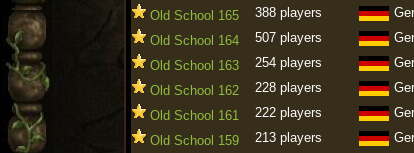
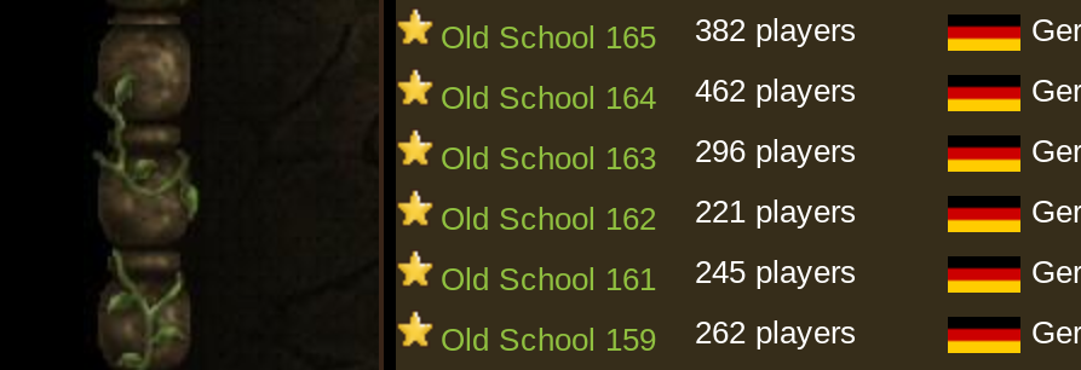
- Old School 165 388 players
+ Old School 165 382 players

- Old School 164 507 players
+ Old School 164 462 players

- Old School 163 254 players
+ Old School 163 296 players

- Old School 162 228 players
+ Old School 162 221 players

- Old School 161 222 players
+ Old School 161 245 players

- Old School 159 213 players
+ Old School 159 262 players
